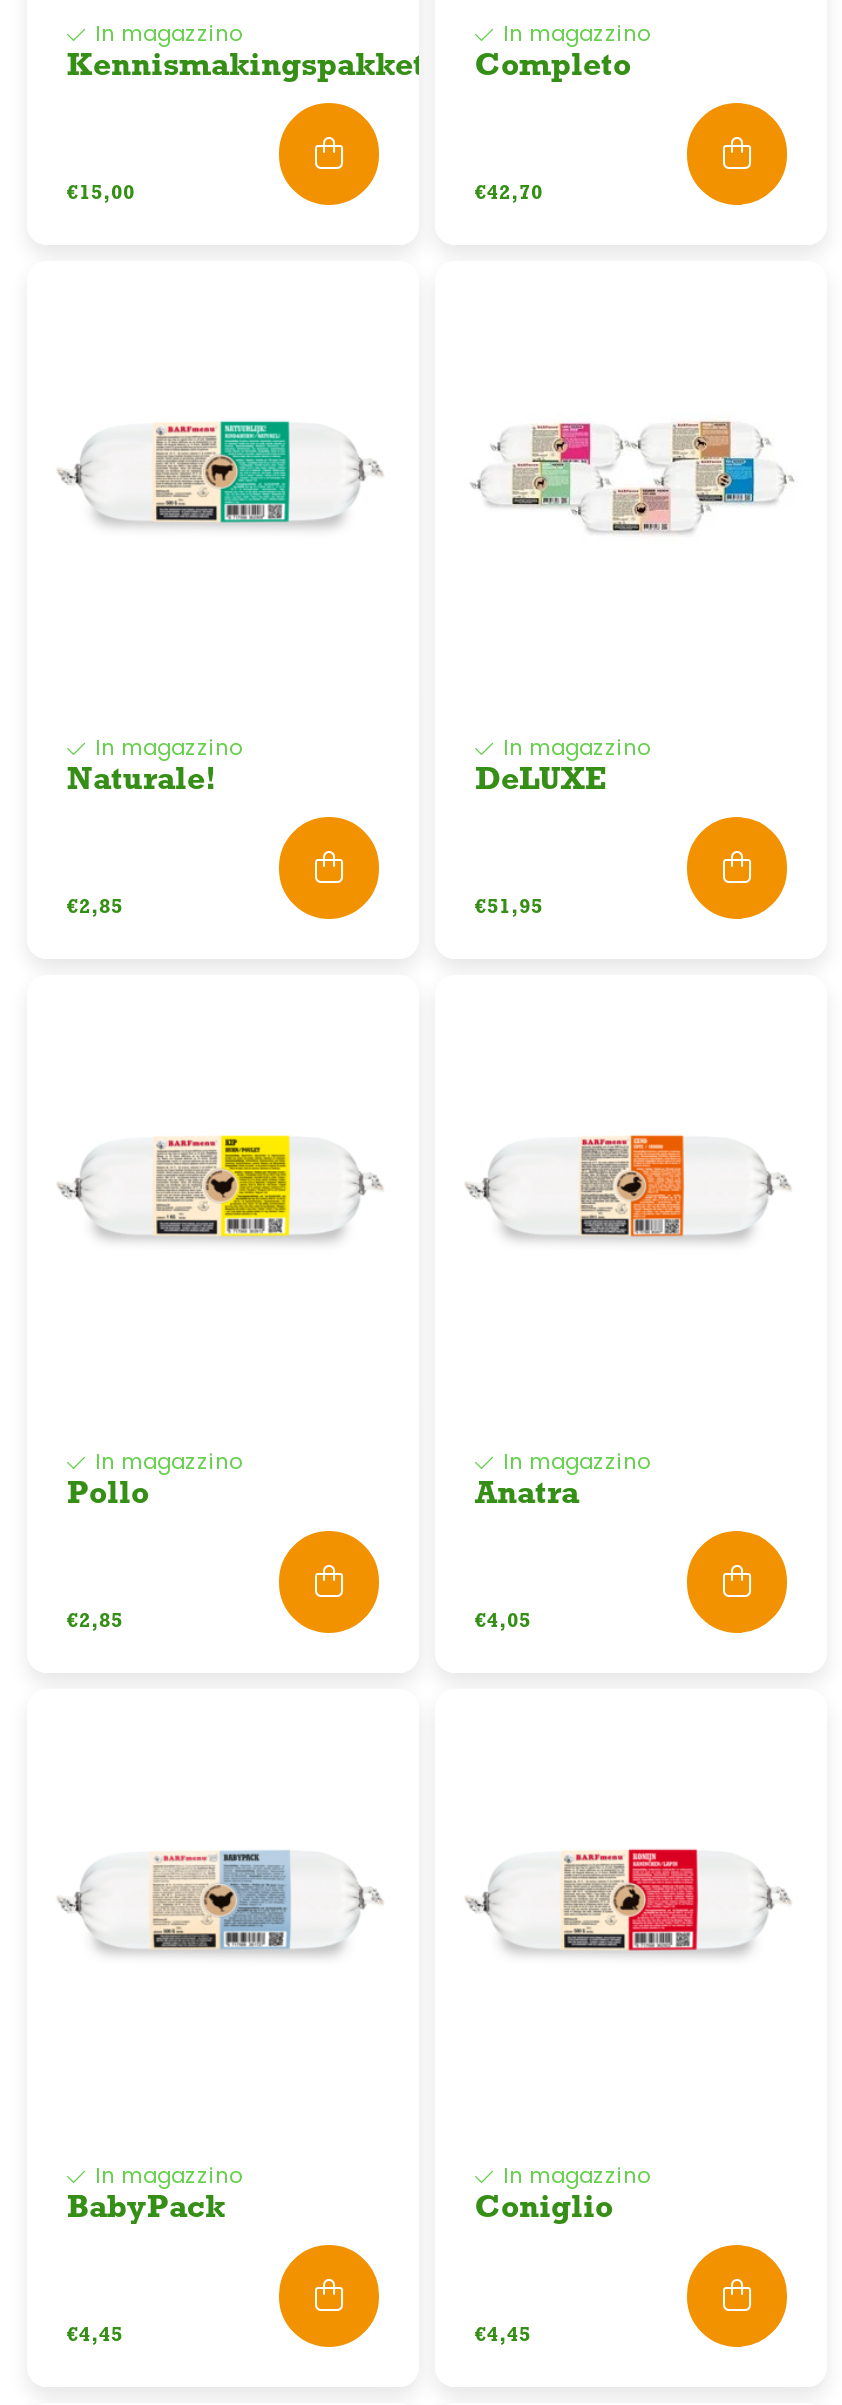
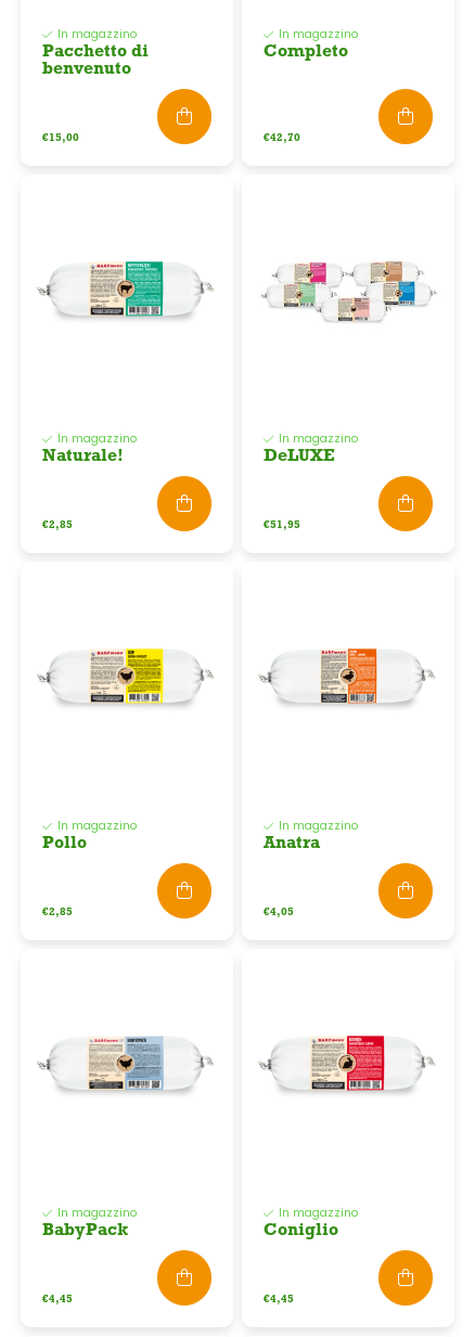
- Kennismakingspakket
+ Pacchetto di
+ benvenuto
